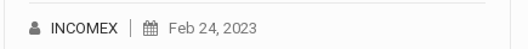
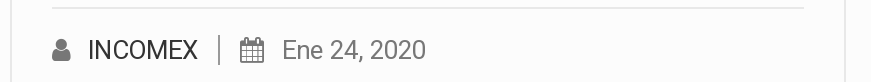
- Feb 24, 2023
+ Ene 24, 2020
